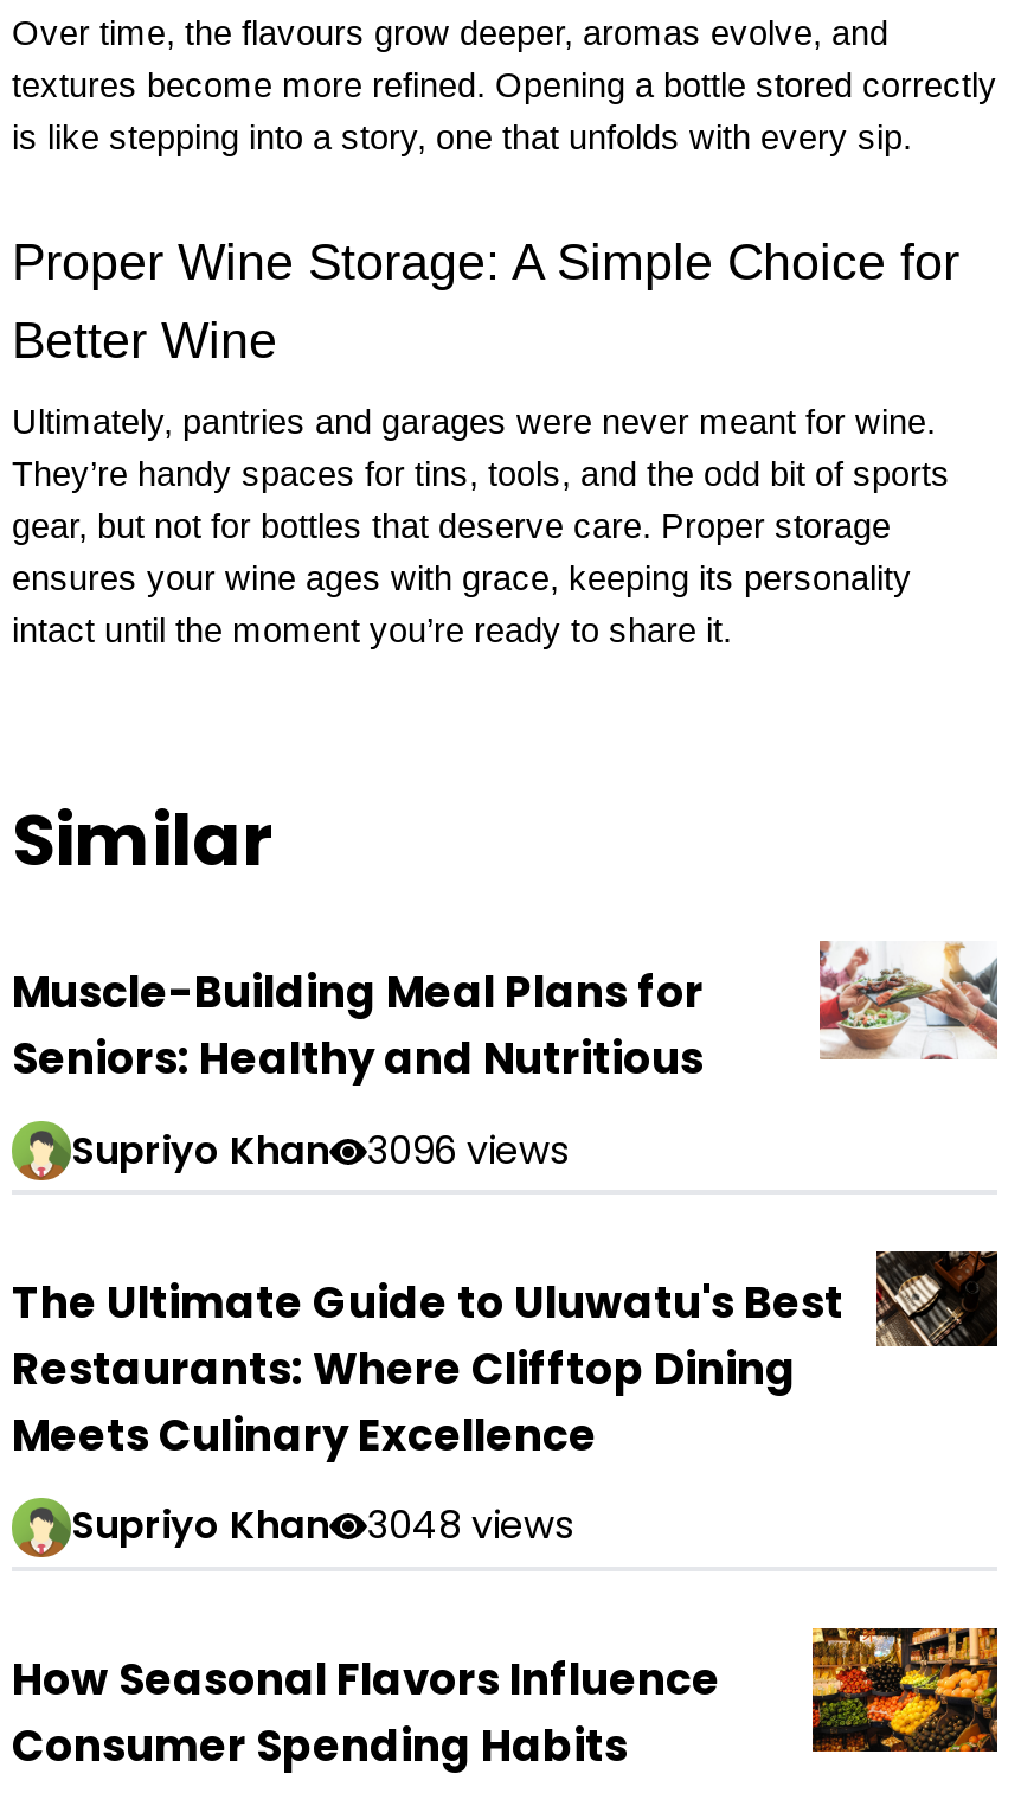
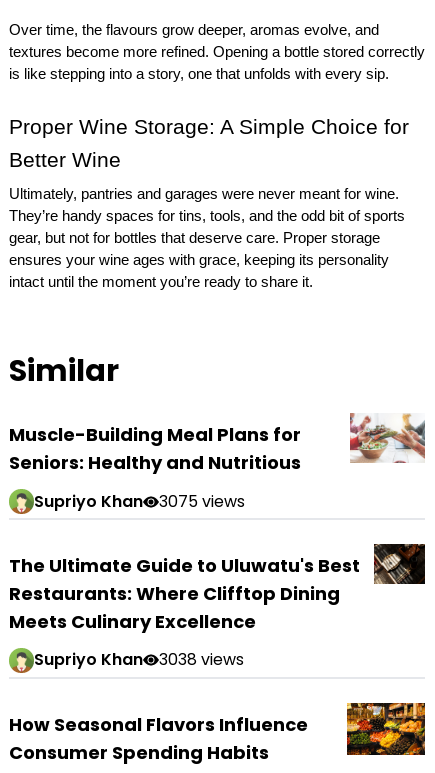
- Supriyo Khan 3096 views
+ Supriyo Khan 3075 views

- Supriyo Khan 3048 views
+ Supriyo Khan 3038 views
